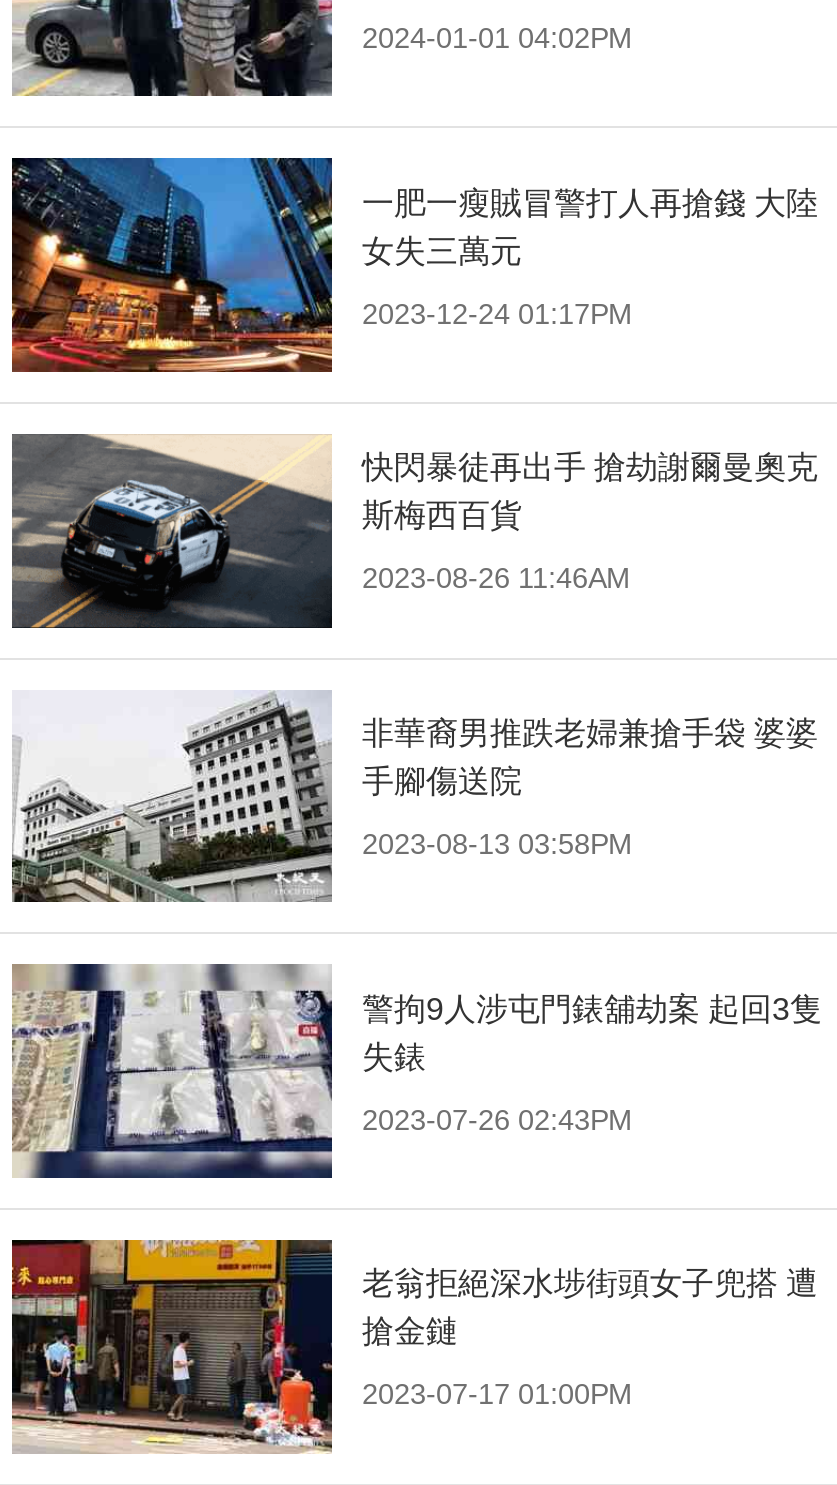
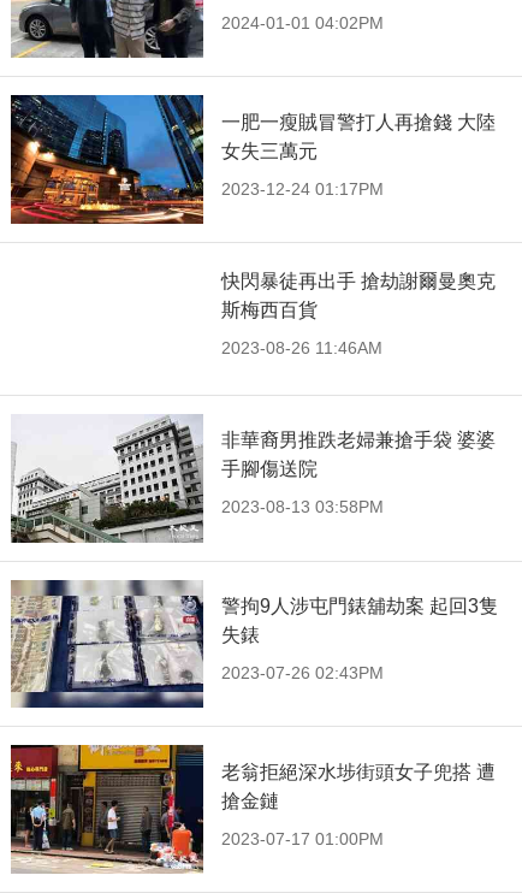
- [image]
